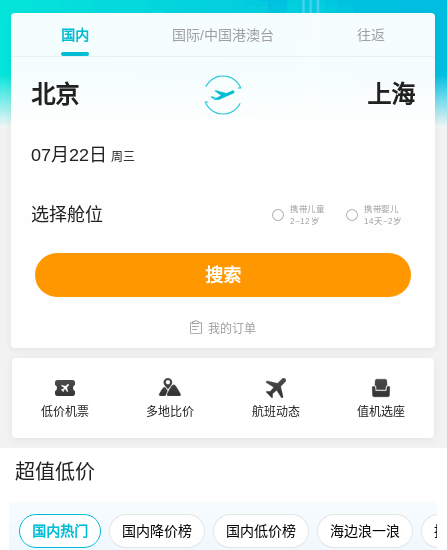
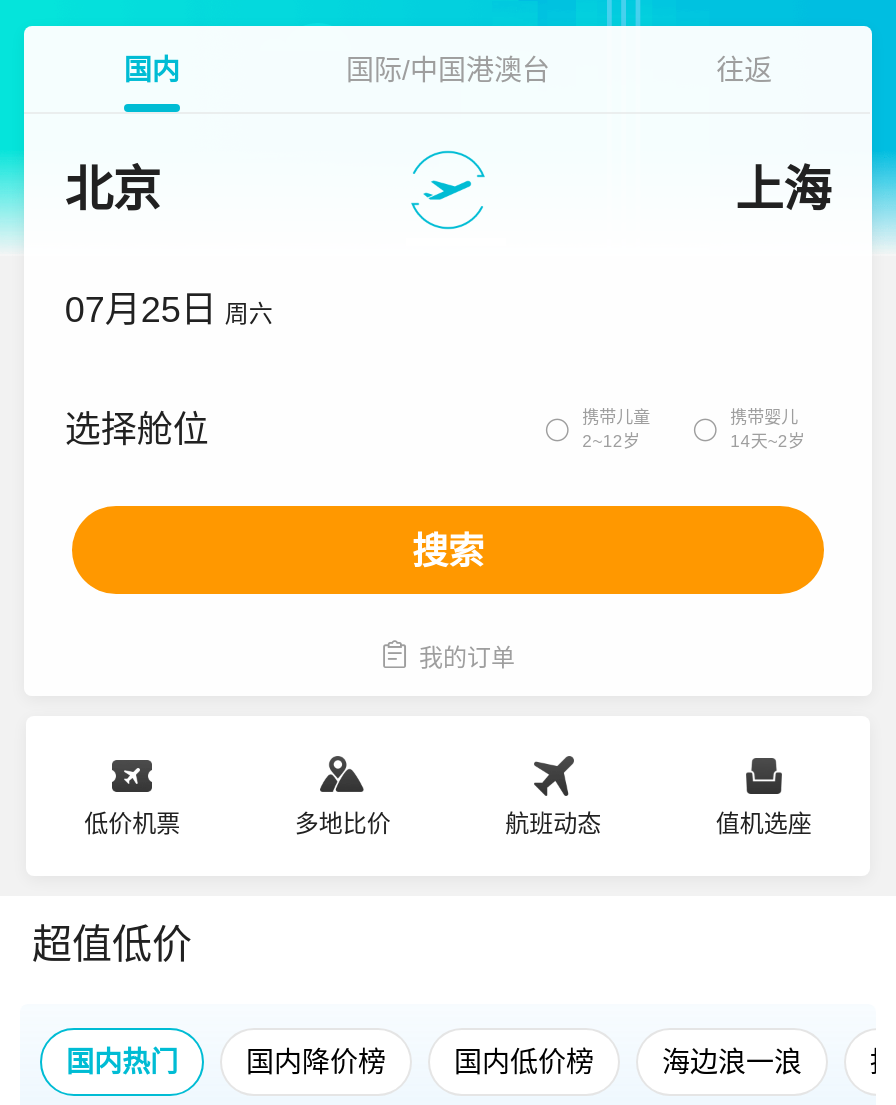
- 07月22日 周三
+ 07月25日 周六
